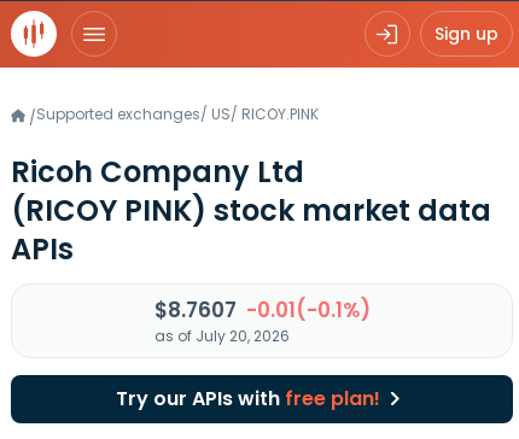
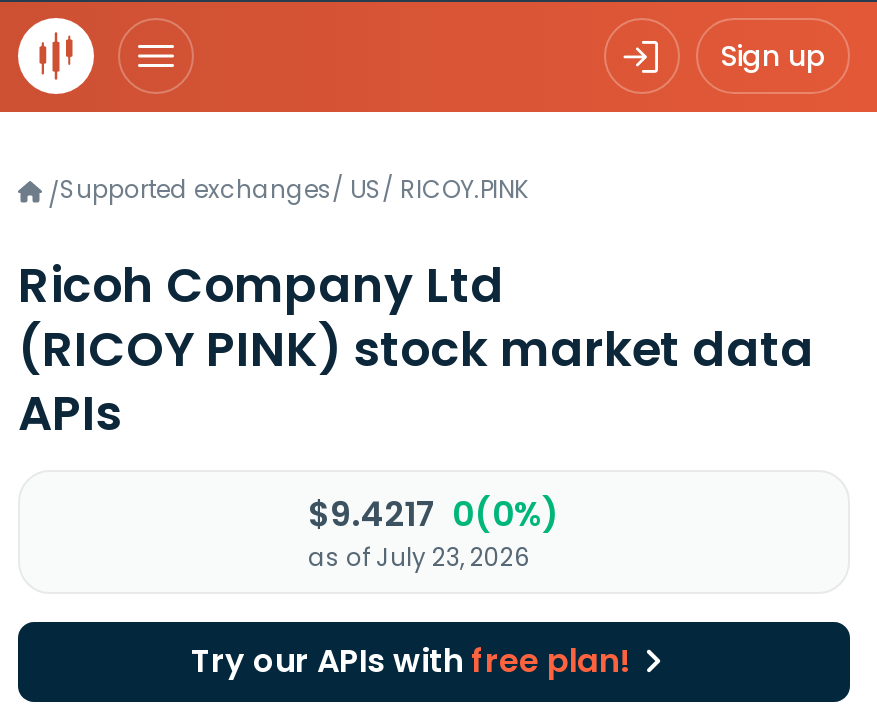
- $8.7607 -0.01(-0.1%)
+ $9.4217 0(0%)

- as of July 20, 2026
+ as of July 23, 2026
